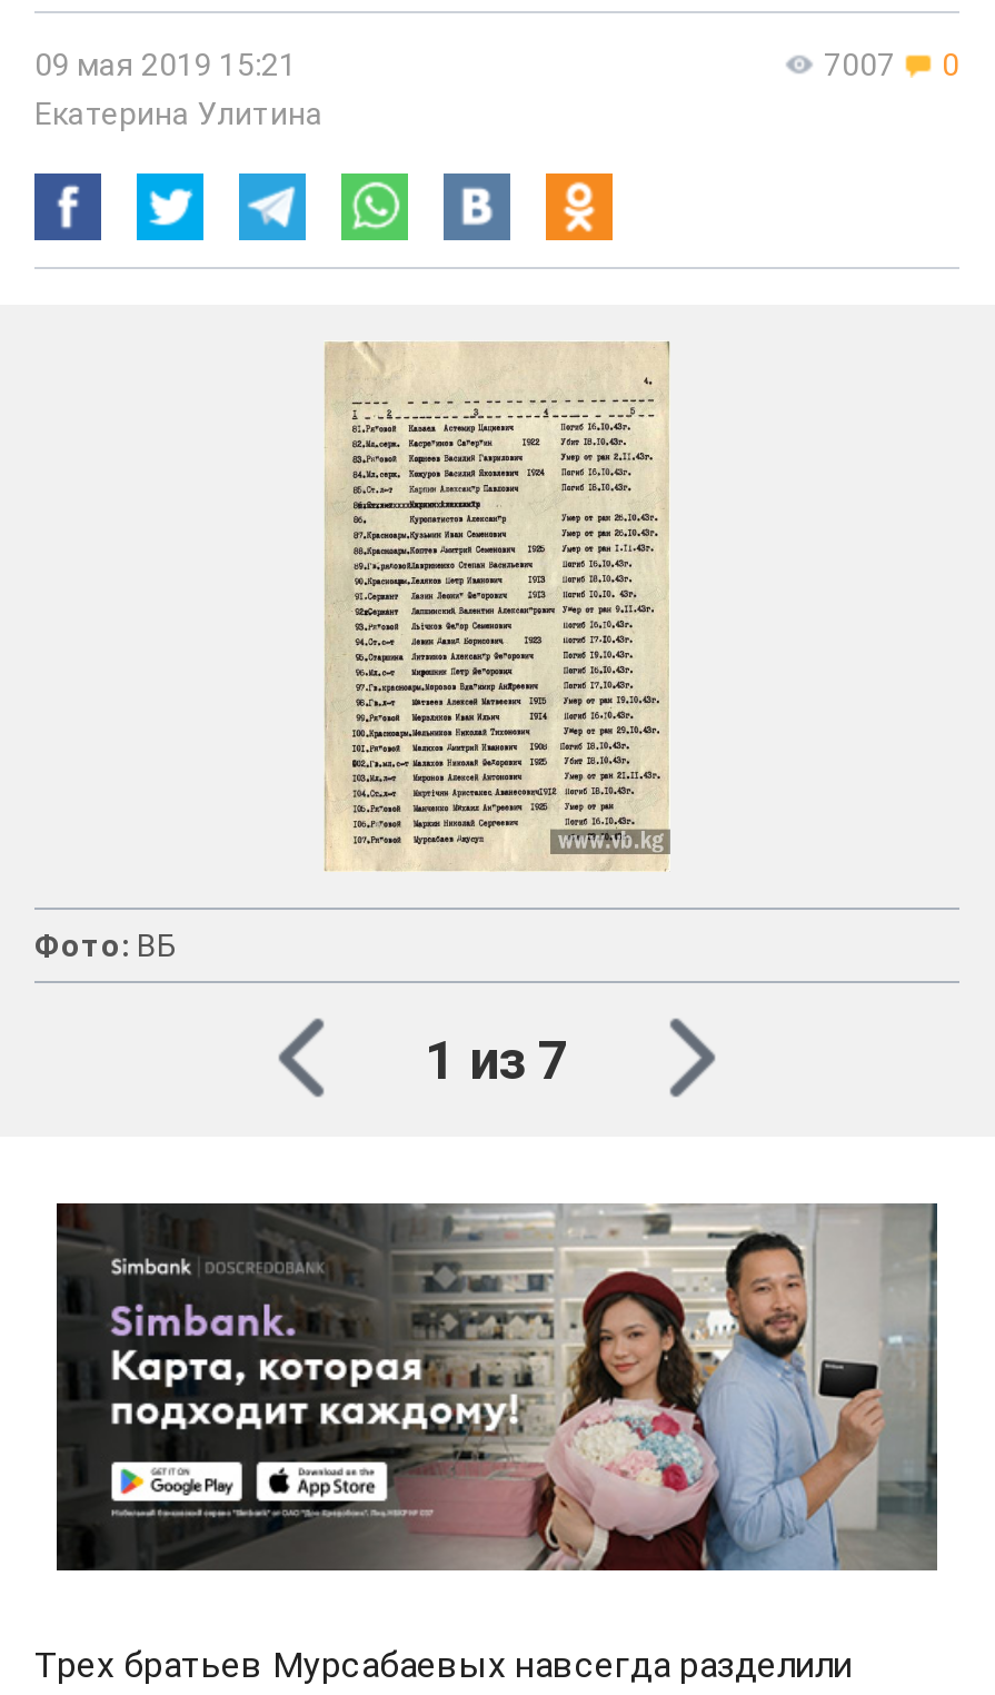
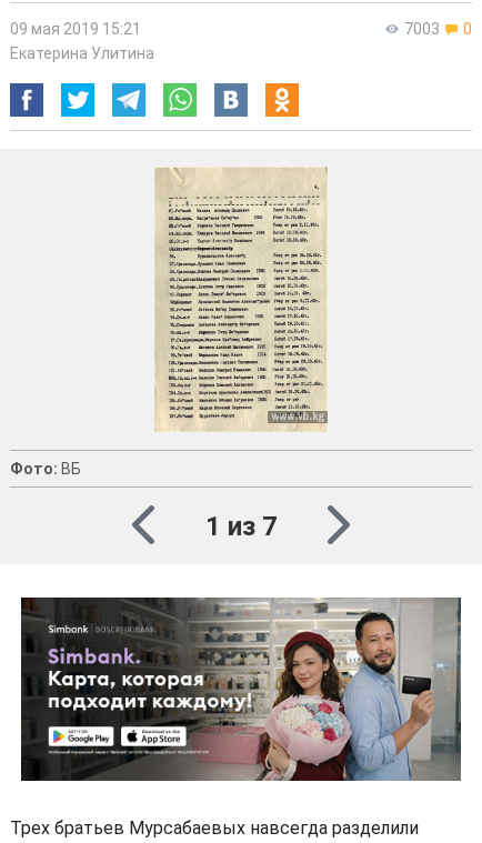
- 7007 0
+ 7003 0
